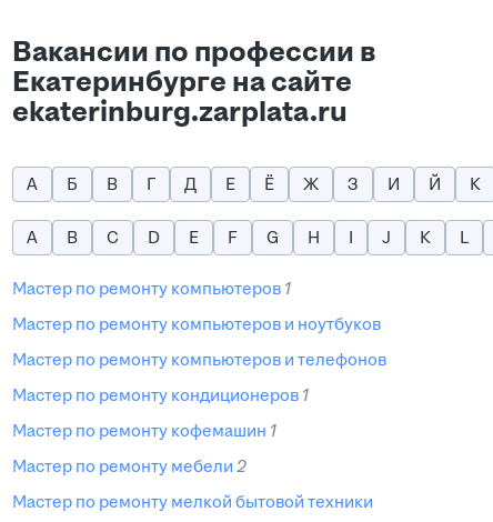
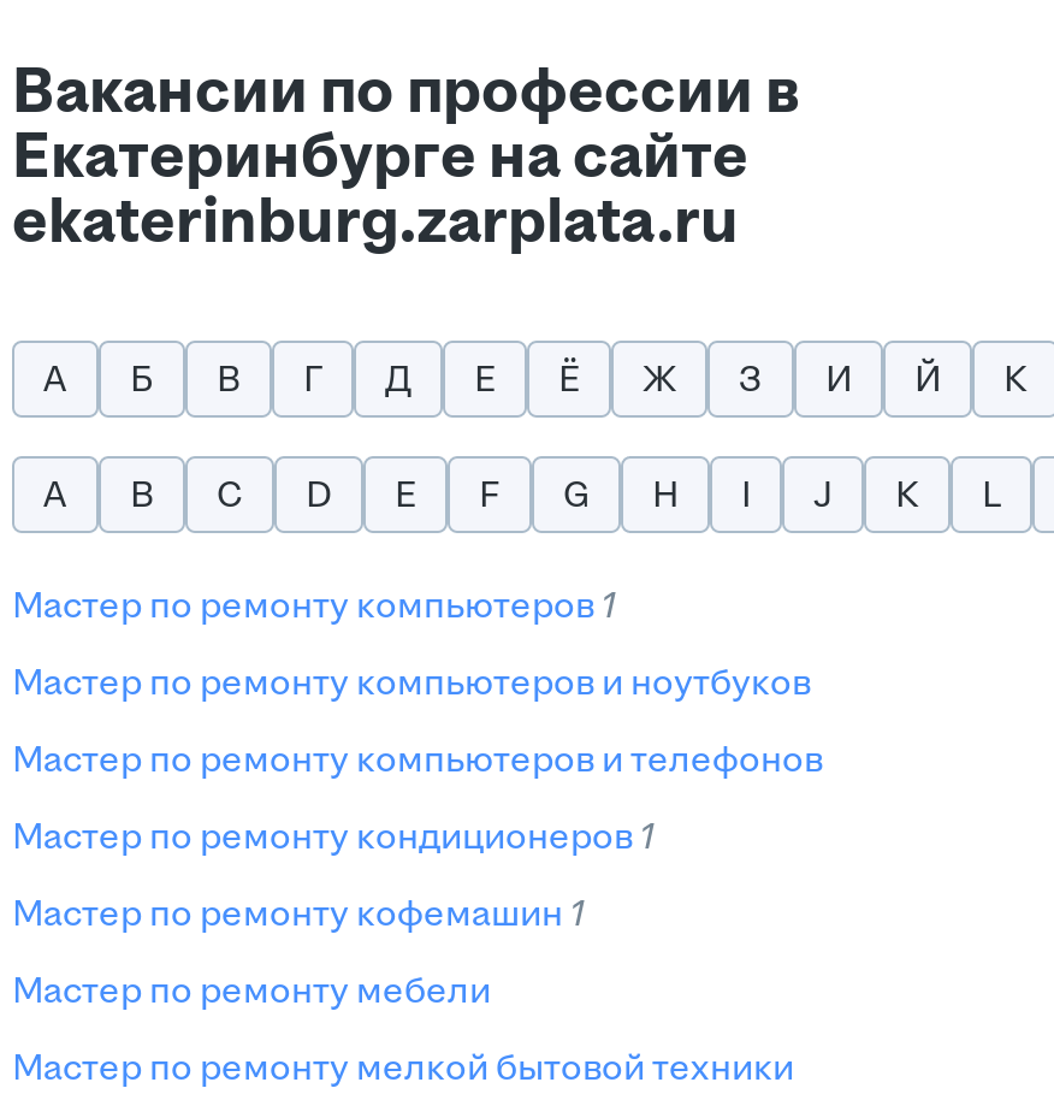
- мастер по ремонту мебели 2
+ мастер по ремонту мебели
